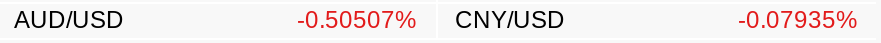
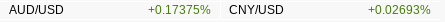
- -0.50507% CNY/USD
+ +0.17375% CNY/USD

- -0.07935%
+ +0.02693%
